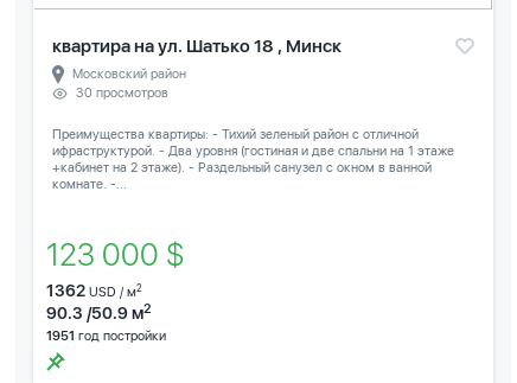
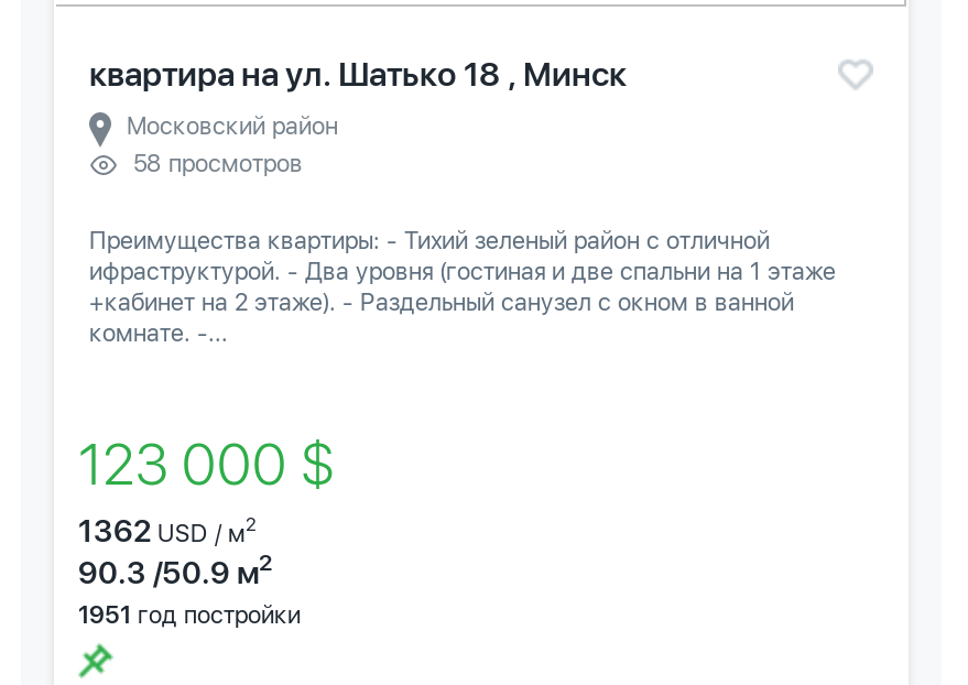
- 30 просмотров
+ 58 просмотров
